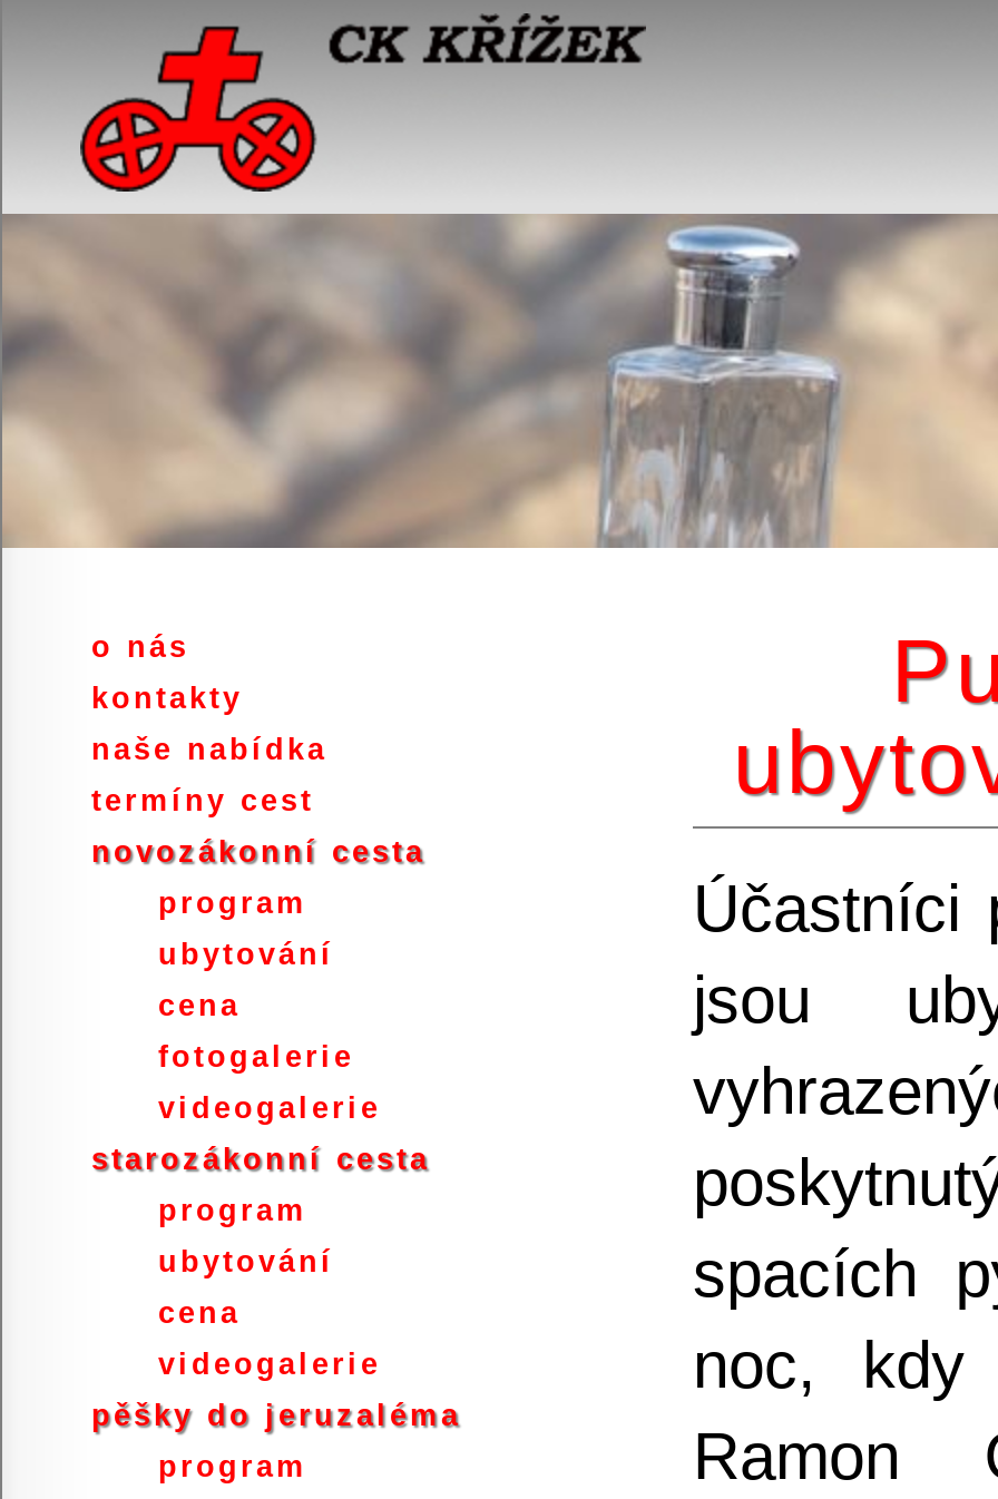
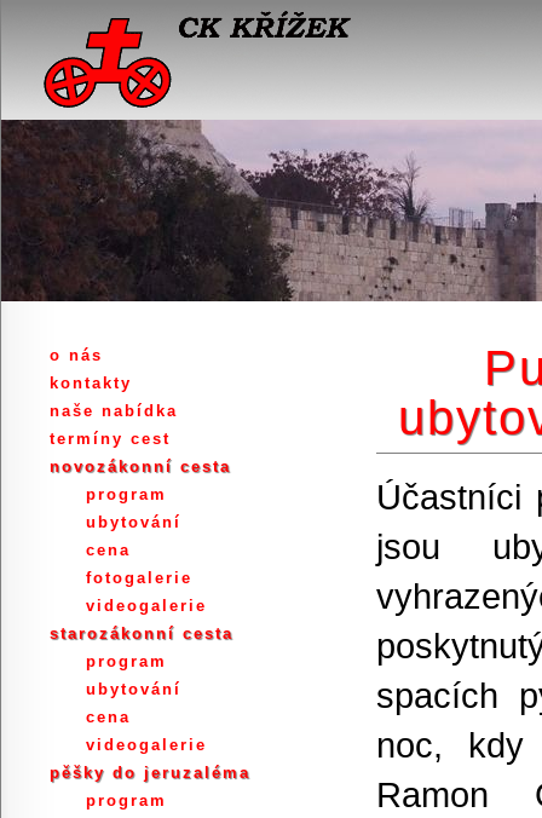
- [image]
+ [image]
